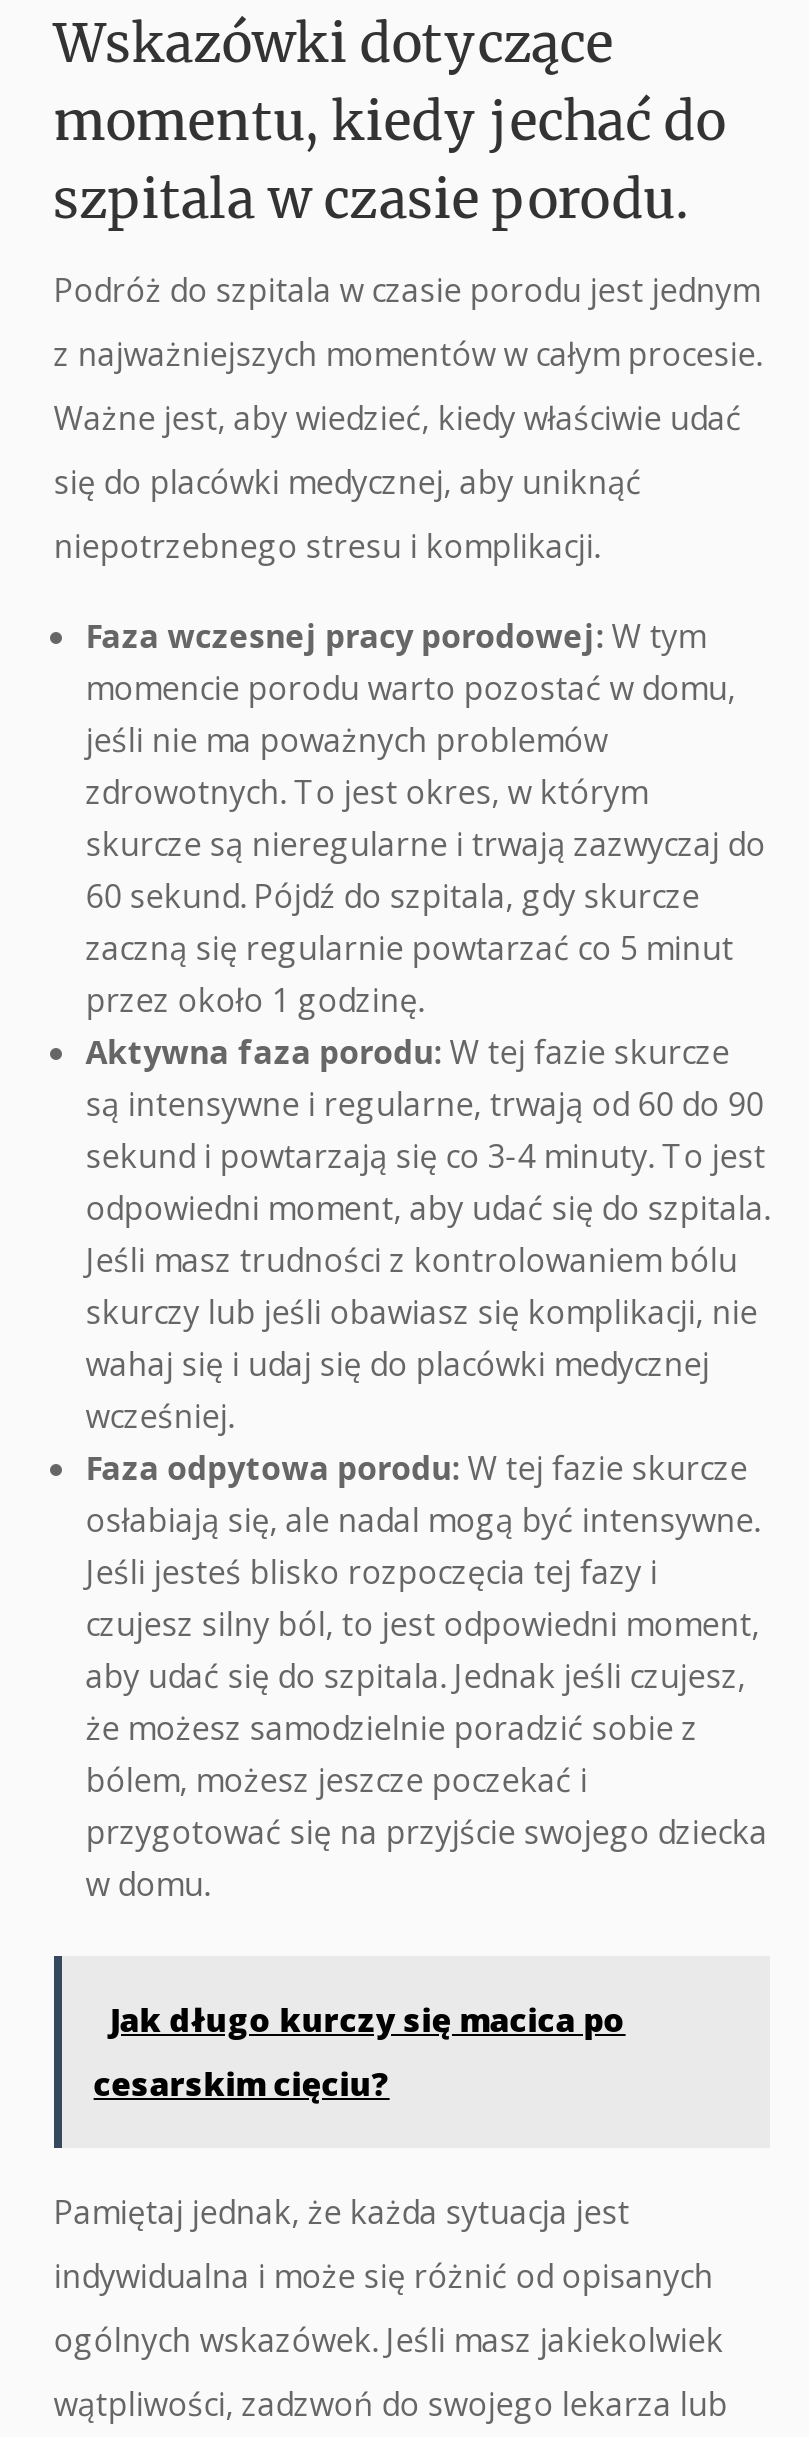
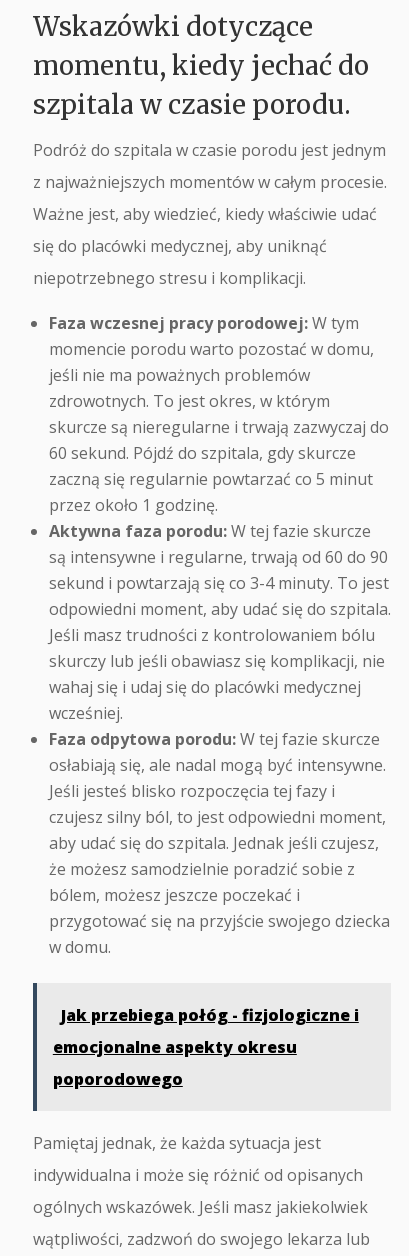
- Jak długo kurczy się macica po
- cesarskim cięciu?
+ Jak przebiega połóg - fizjologiczne i
+ emocjonalne aspekty okresu
+ poporodowego
